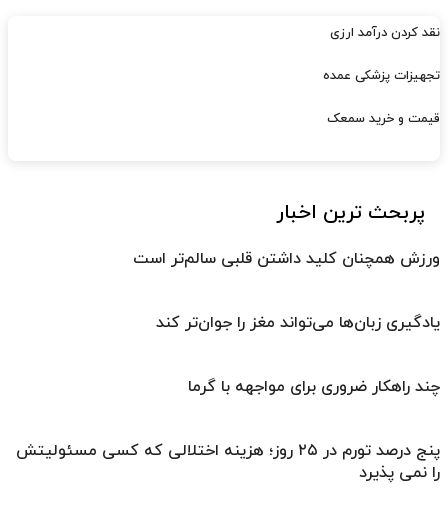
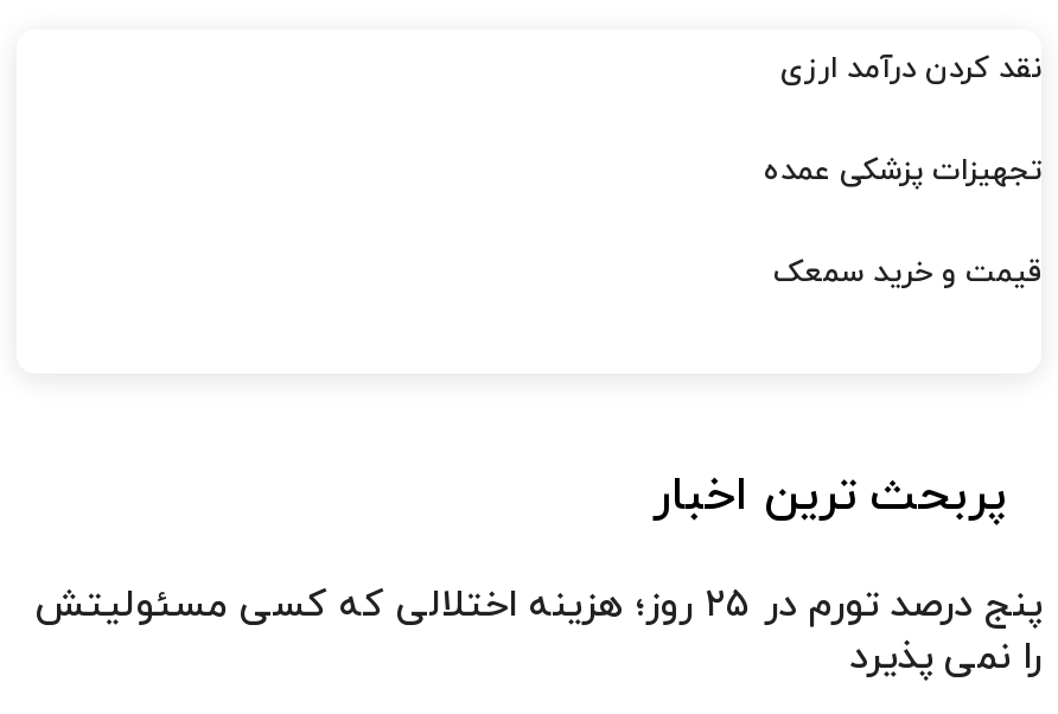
- ورزش همچنان کلید داشتن قلبی سالم‌تر است
- یادگیری زبان‌ها می‌تواند مغز را جوان‌تر کند
- چند راهکار ضروری برای مواجهه با گرما
